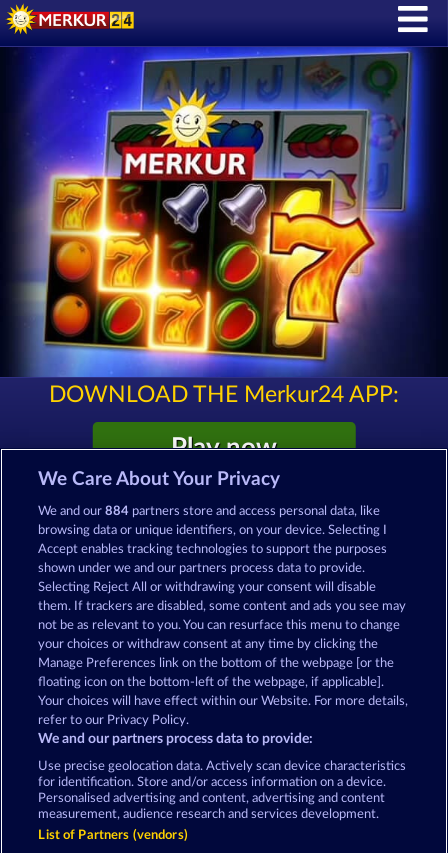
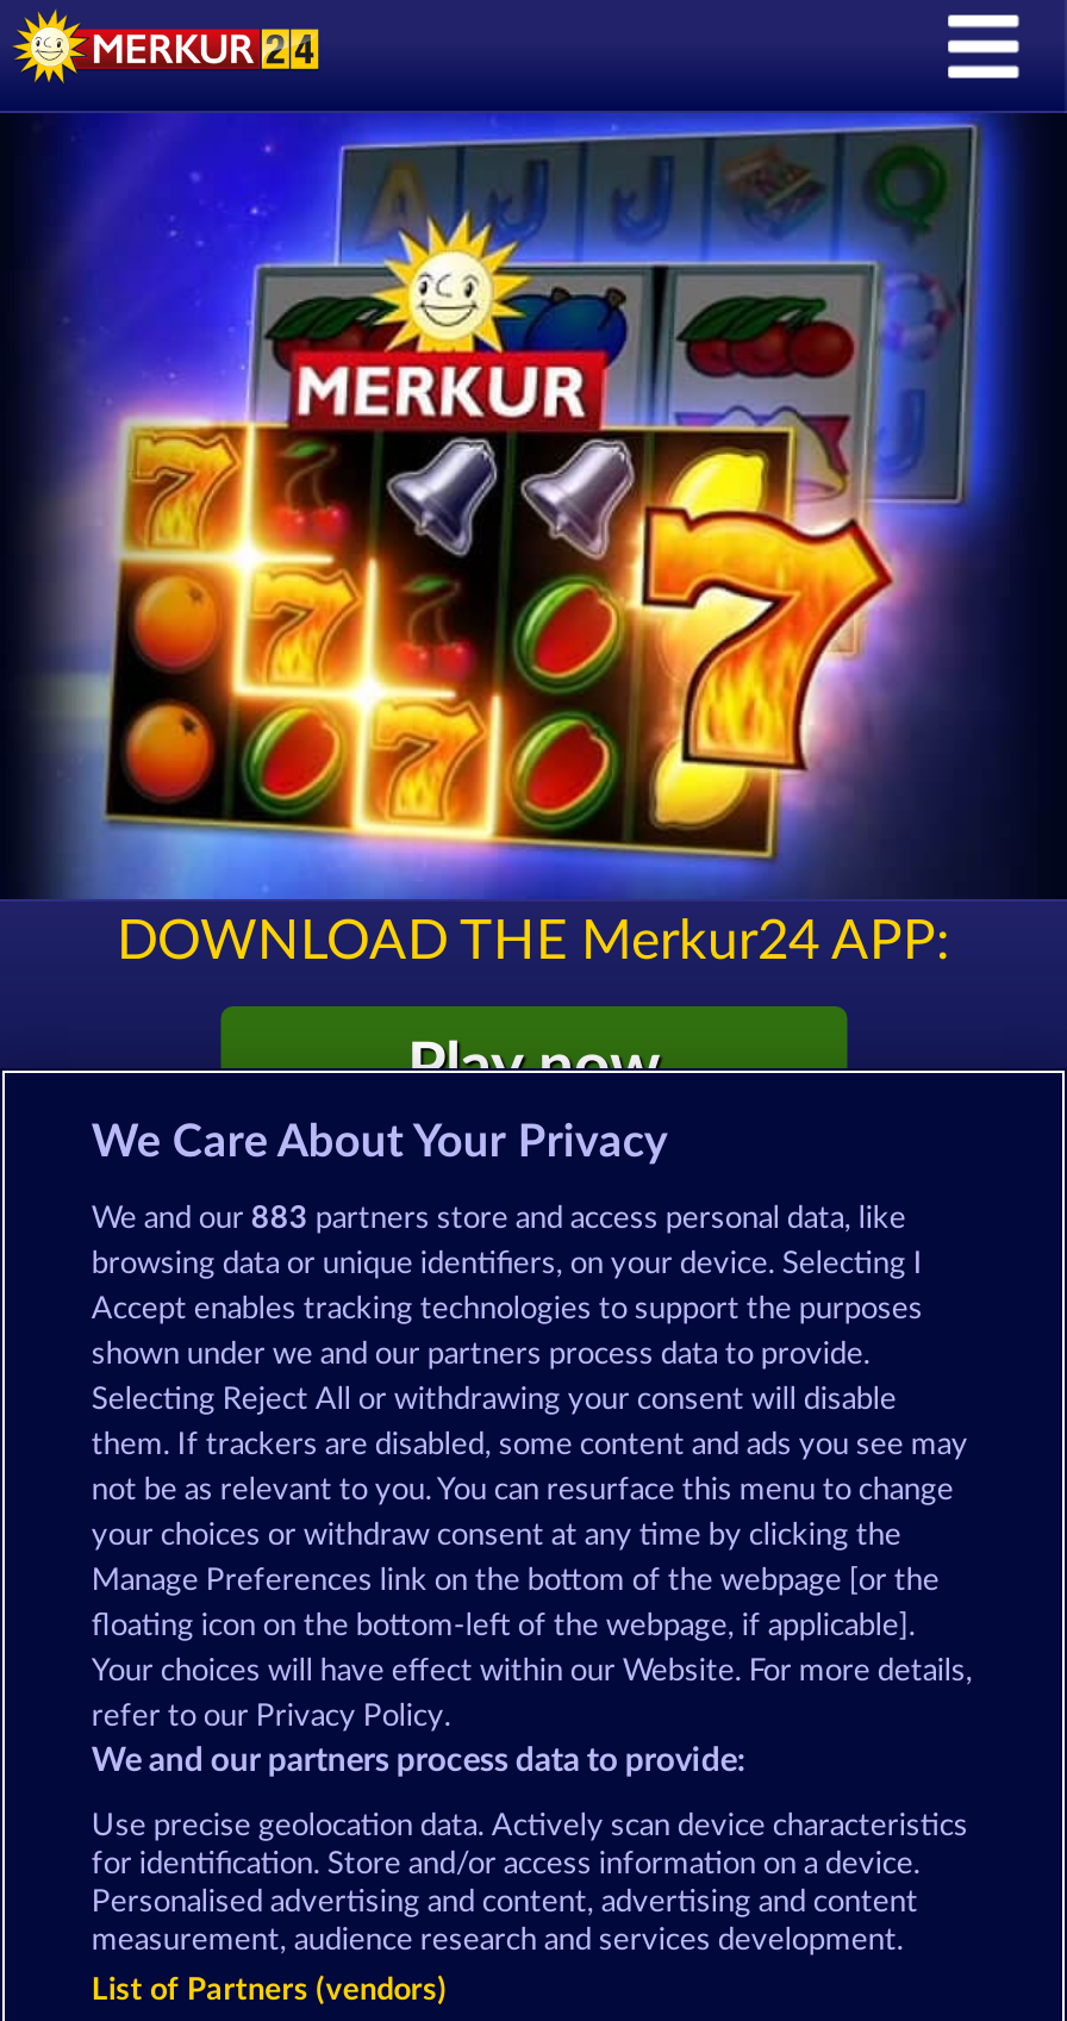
- We and our 884 partners store and access personal data, like
+ We and our 883 partners store and access personal data, like
